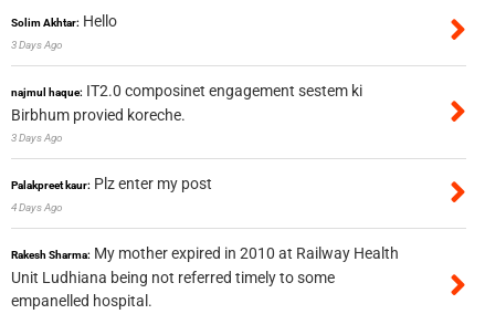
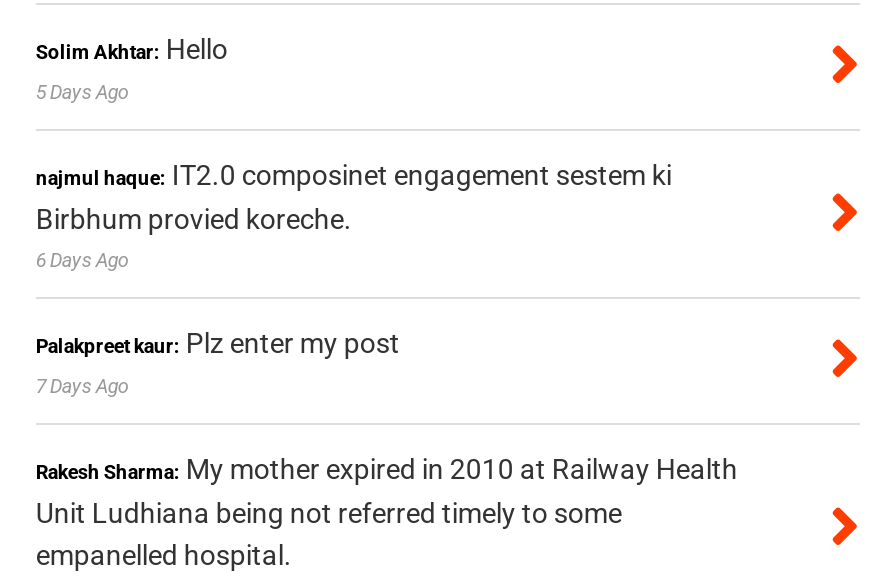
- 3 Days Ago
+ 5 Days Ago

- 3 Days Ago
+ 6 Days Ago

- 4 Days Ago
+ 7 Days Ago
